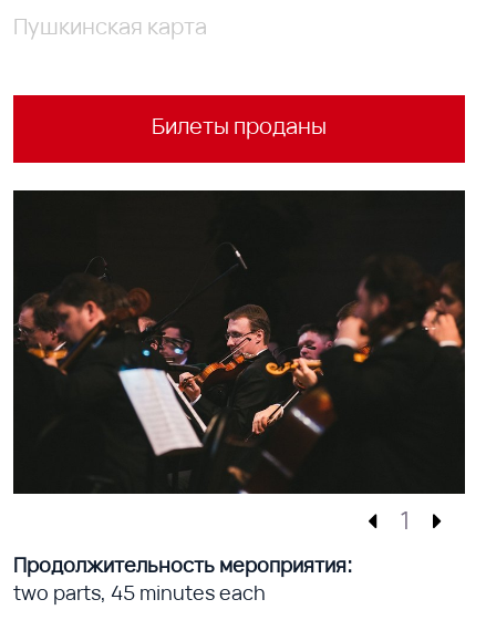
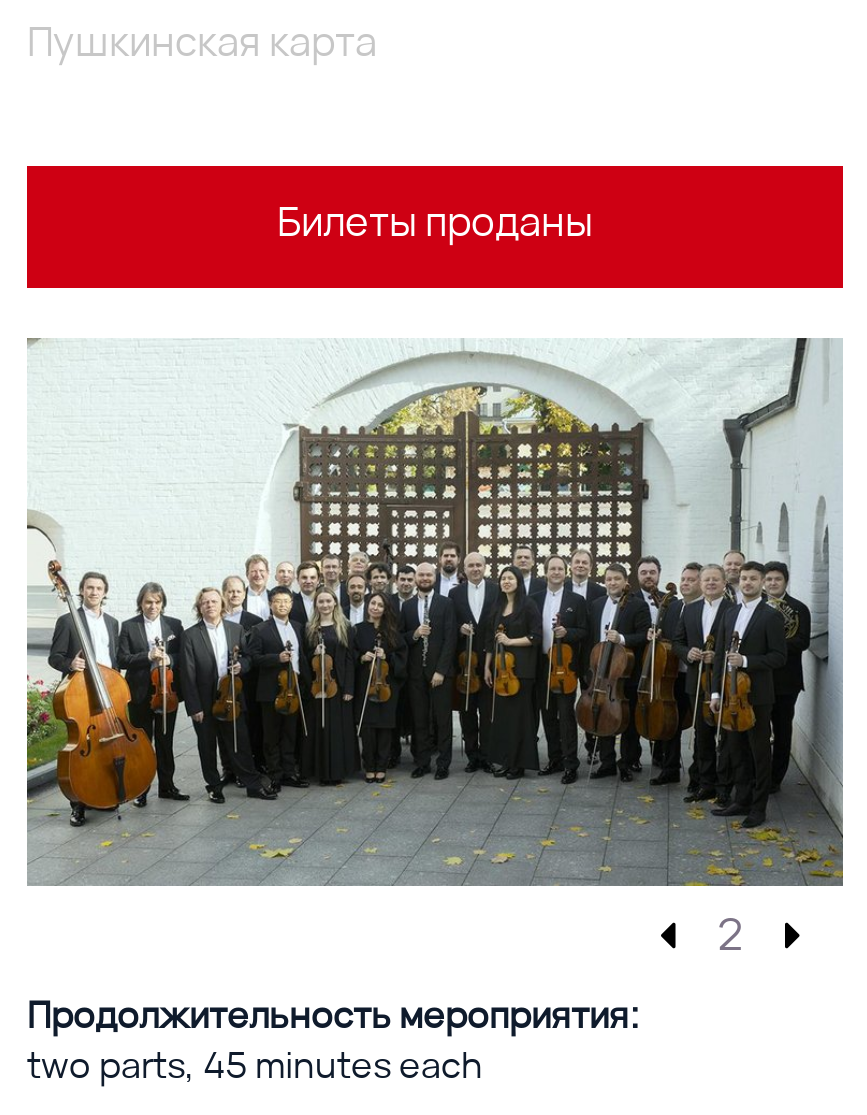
- [image]
- 1
+ [image]
+ 2
